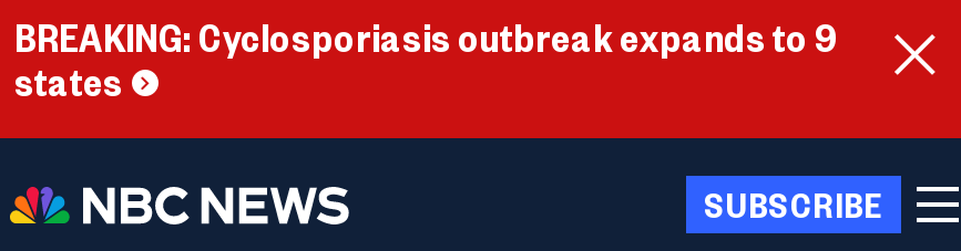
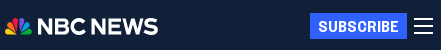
- BREAKING: Cyclosporiasis outbreak expands to 9
- states
